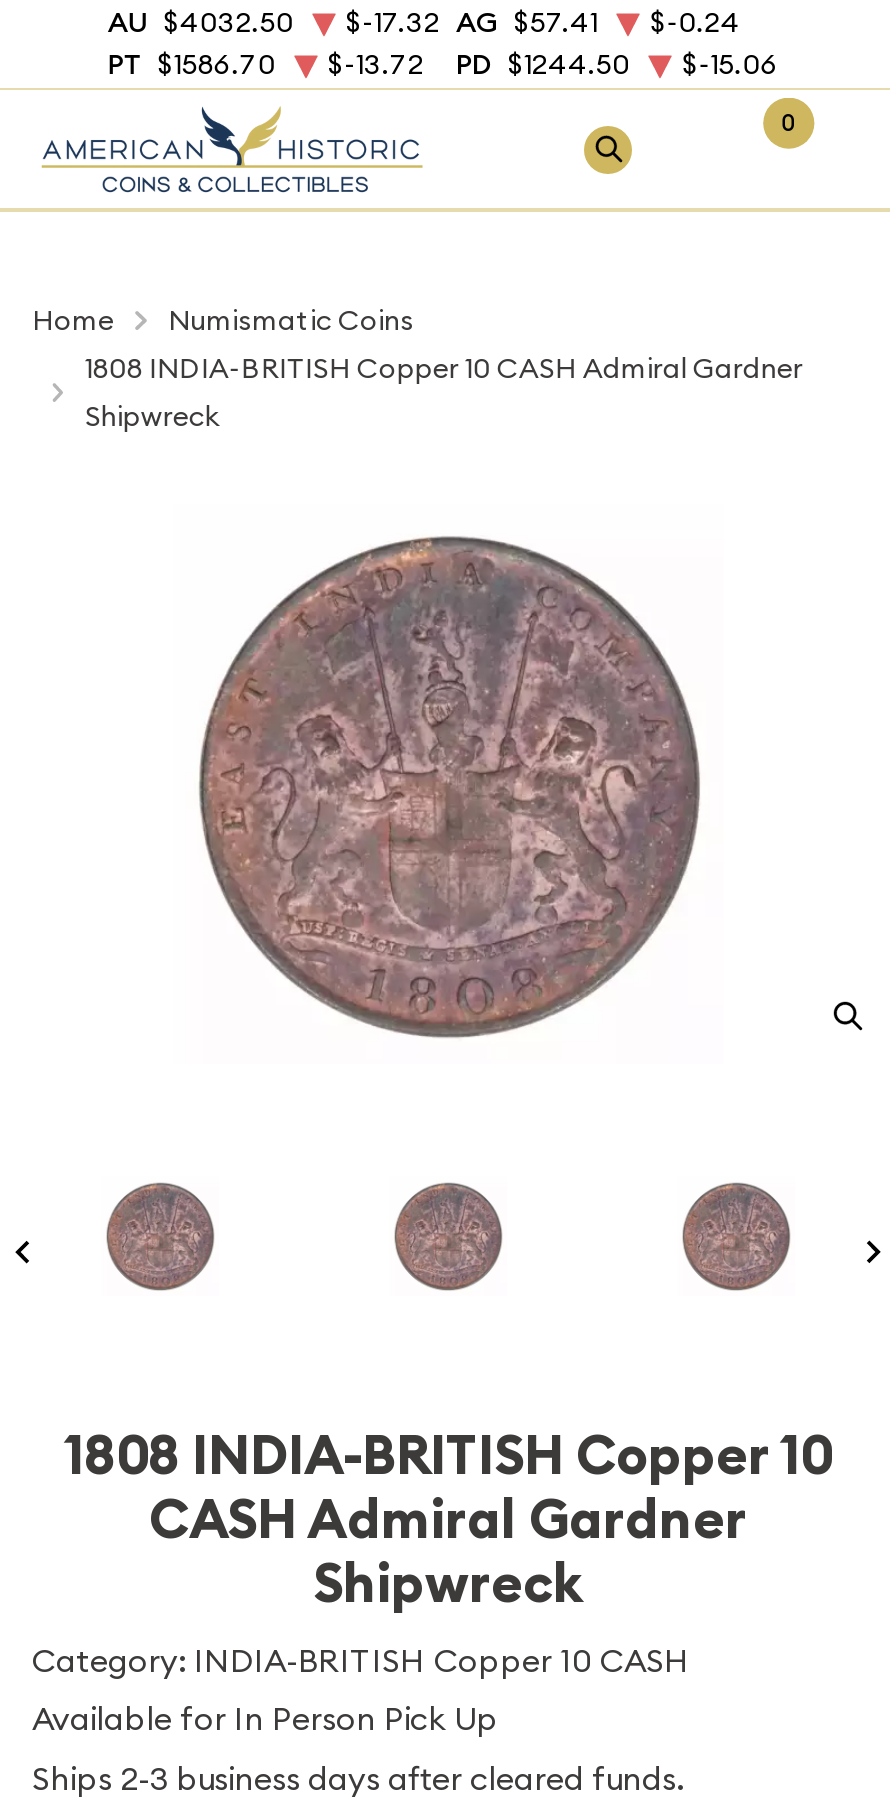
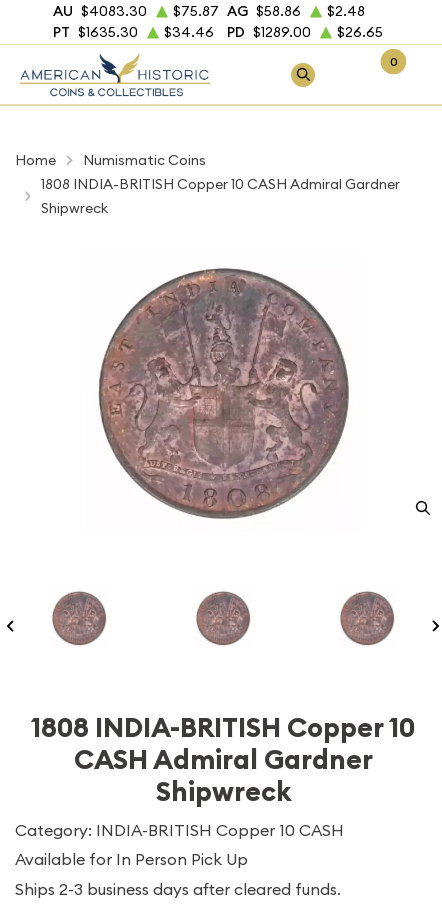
- AU $4032.50
+ AU $4083.30

- $-17.32 AG $57.41
+ $75.87 AG $58.86

- $-0.24
+ $2.48

- PT $1586.70
+ PT $1635.30

- $-13.72
+ $34.46

- PD $1244.50
+ PD $1289.00

- $-15.06
+ $26.65
